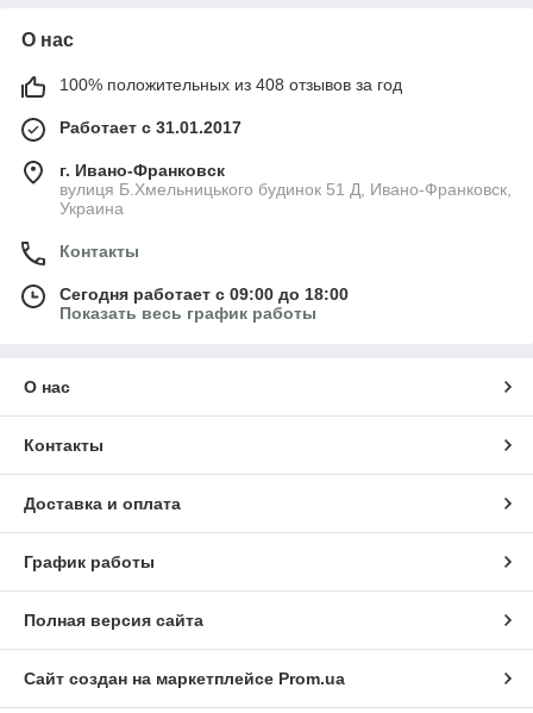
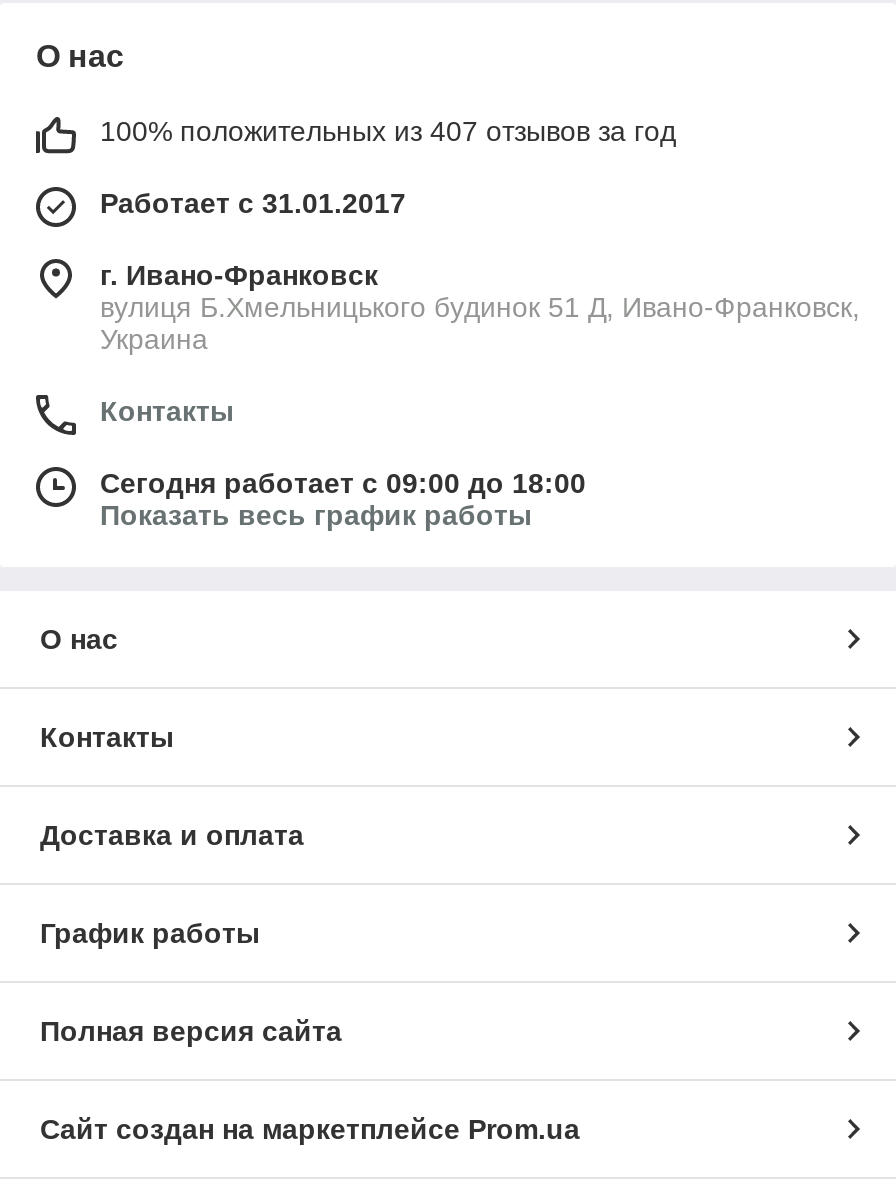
- 100% положительных из 408 отзывов за год
+ 100% положительных из 407 отзывов за год
